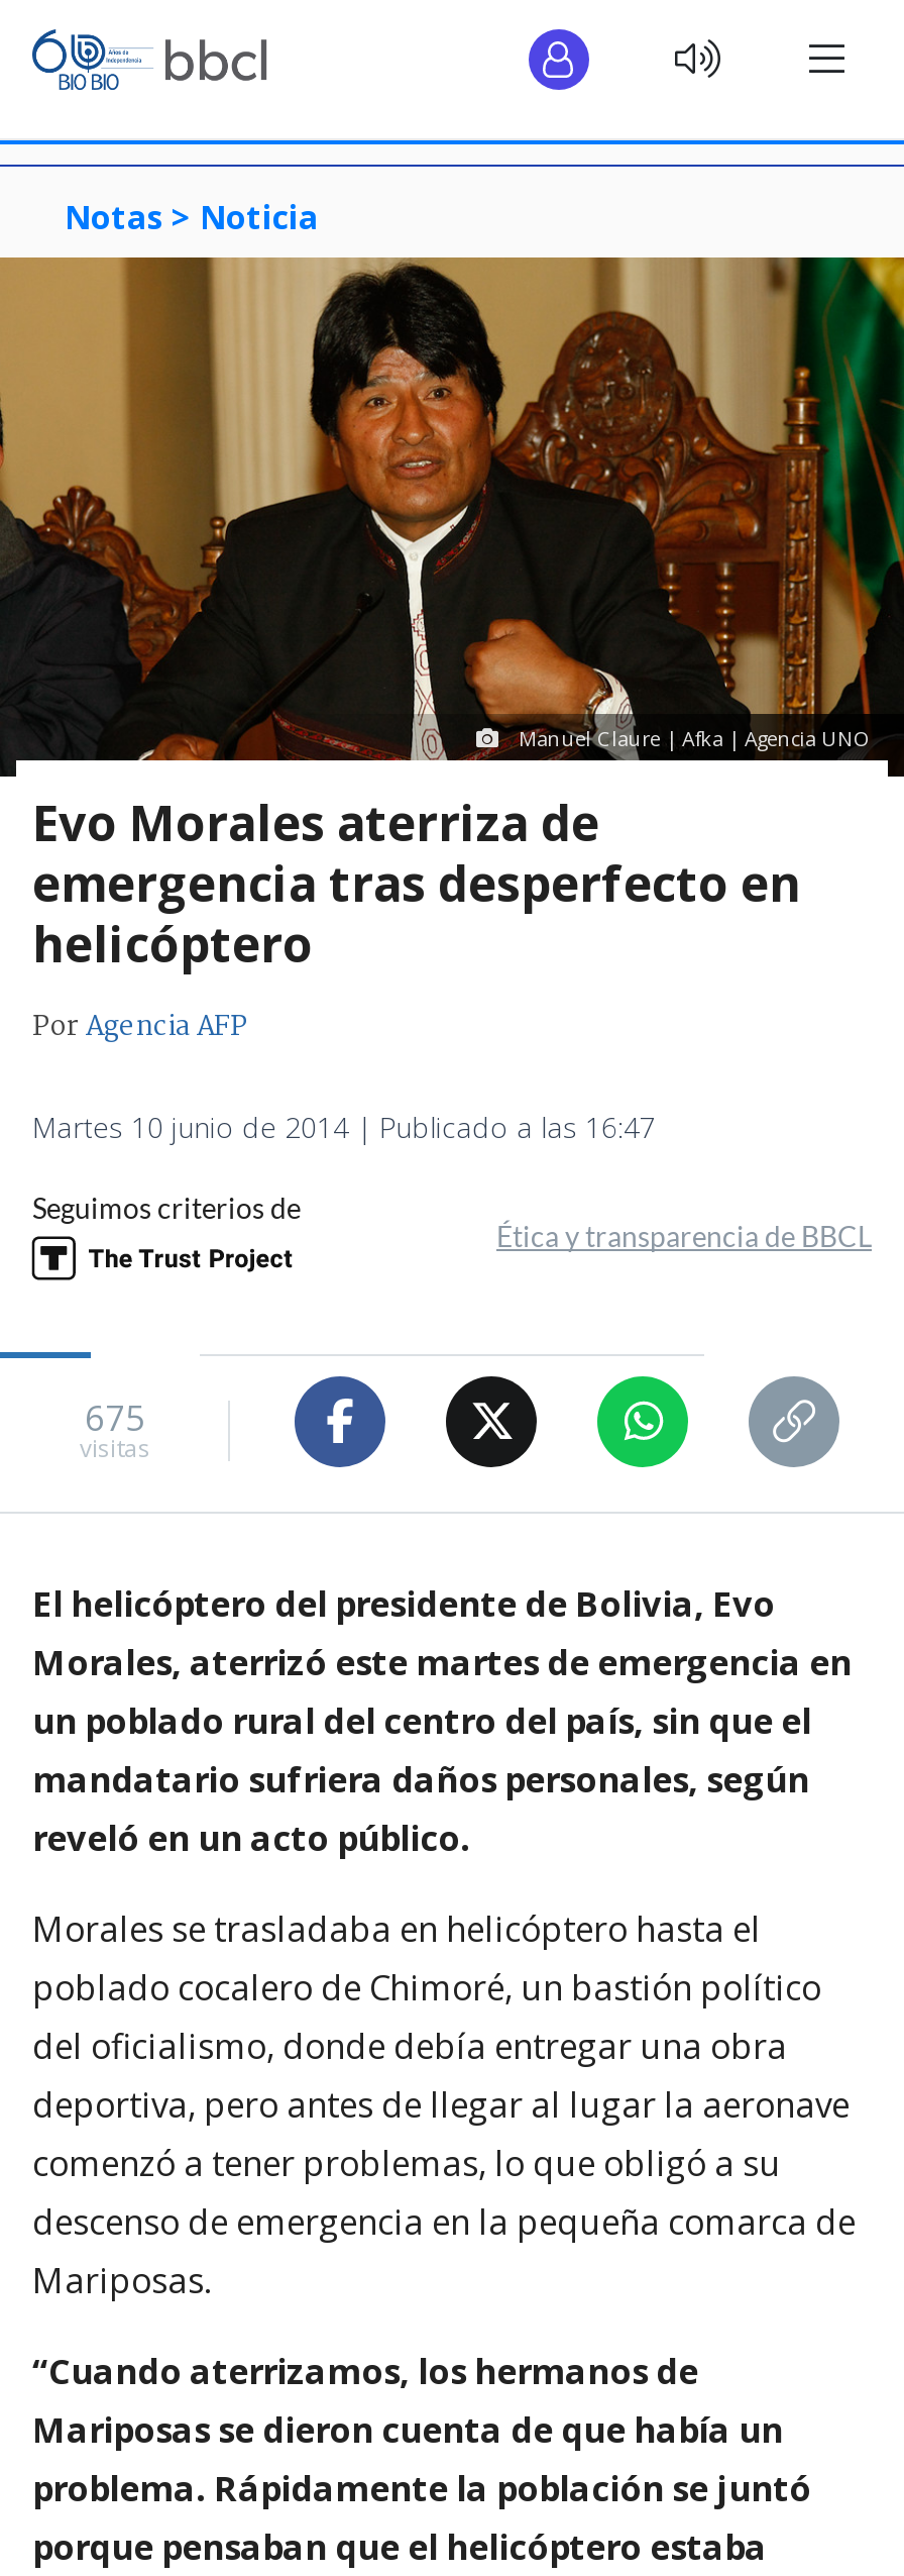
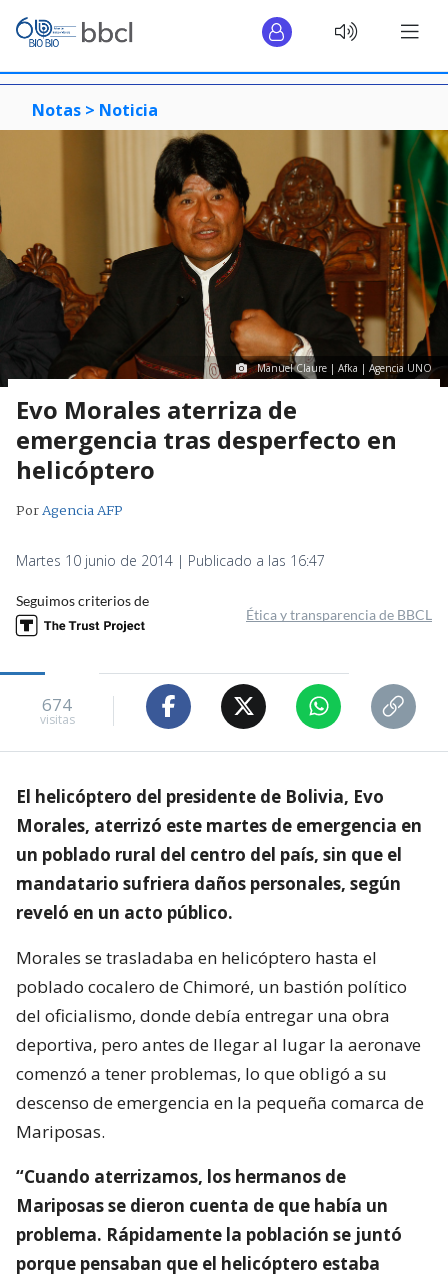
- 675
+ 674
